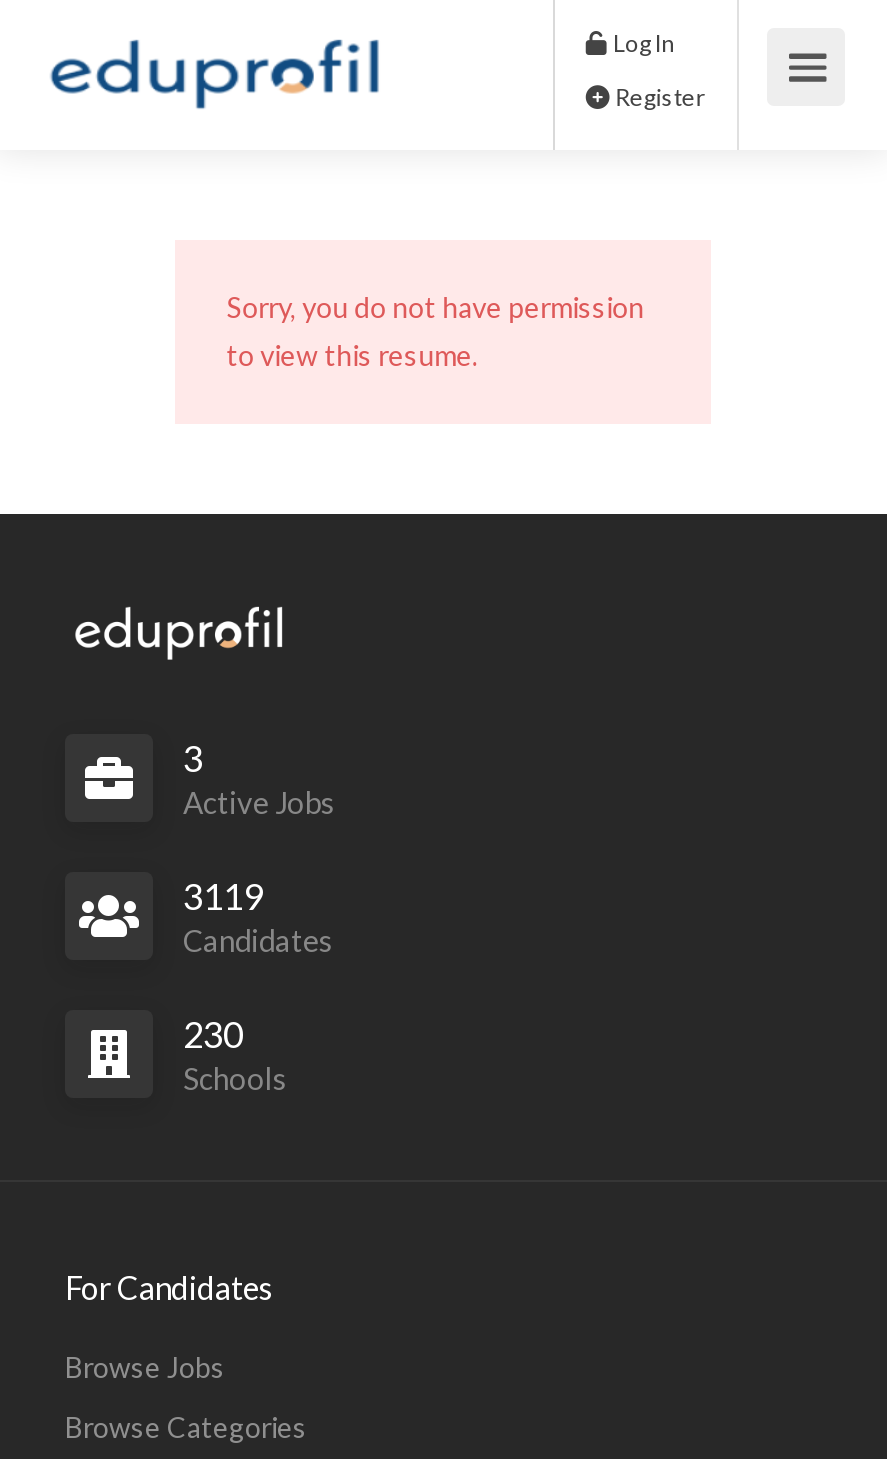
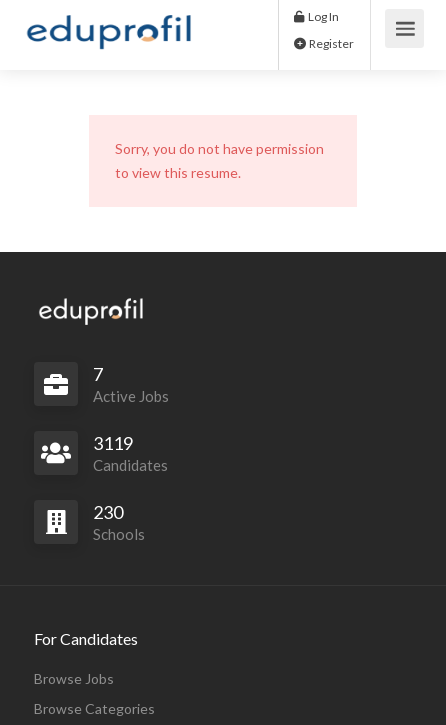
- 3
+ 7
